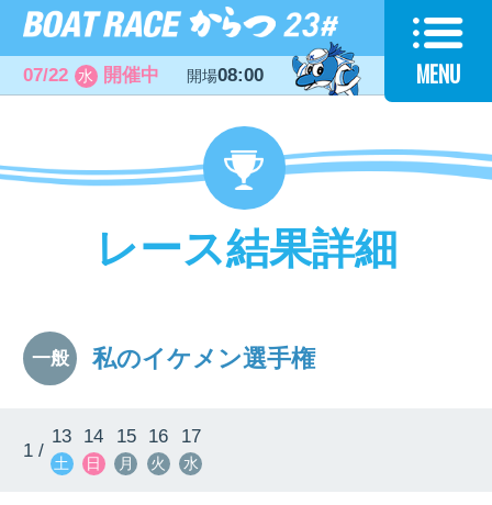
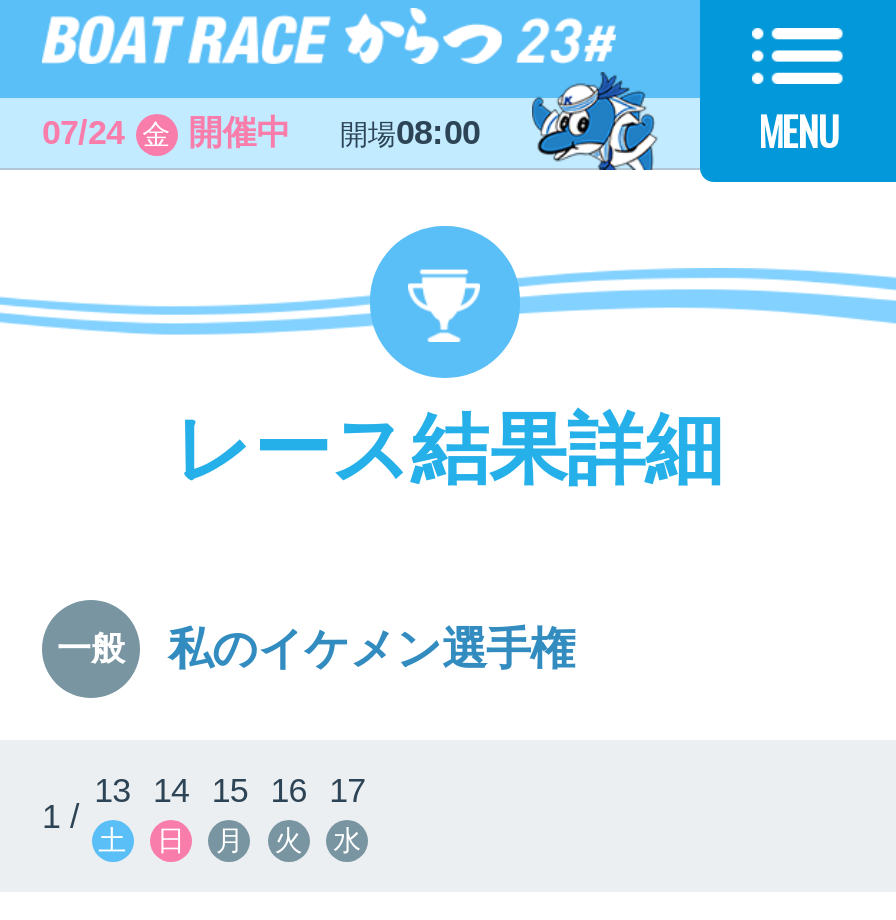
- 07/22 水 開催中 開場08:00
+ 07/24 金 開催中 開場08:00
